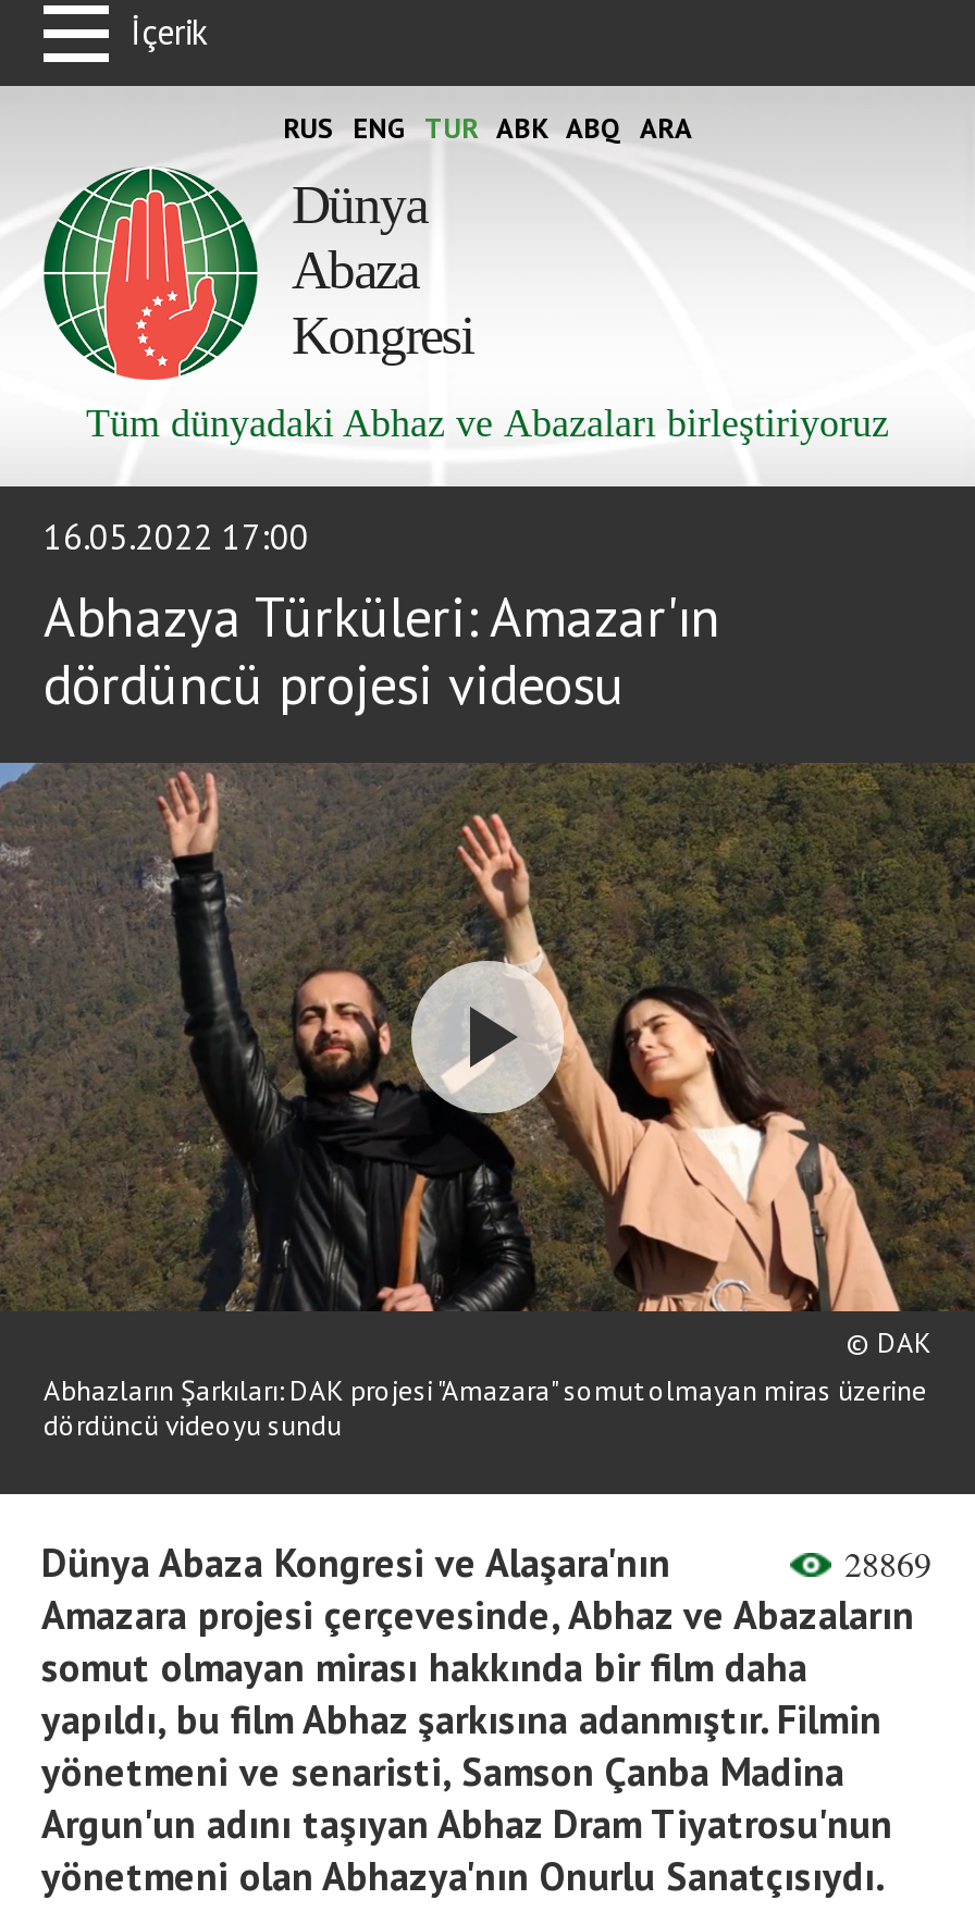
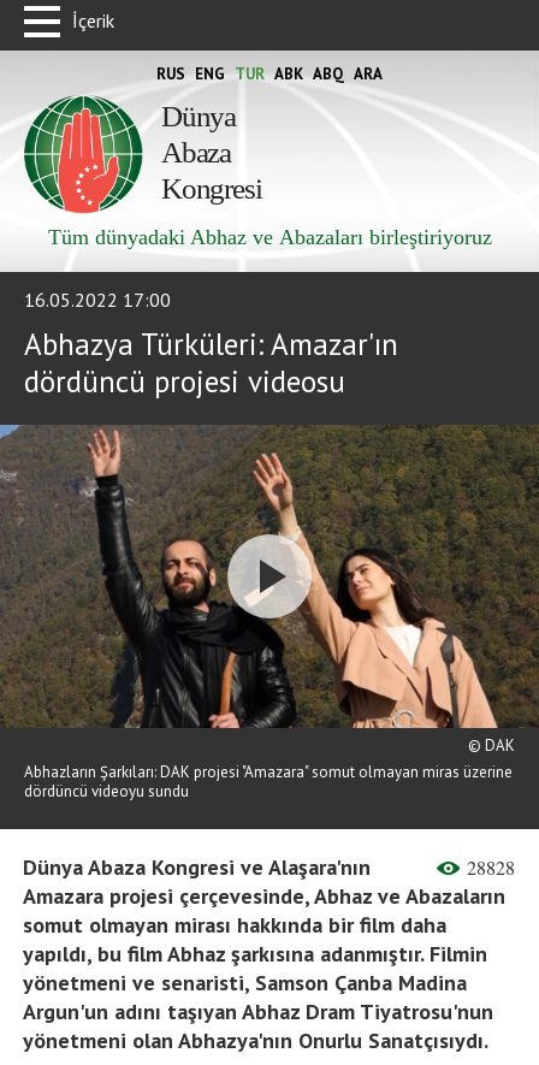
- 28869
+ 28828
